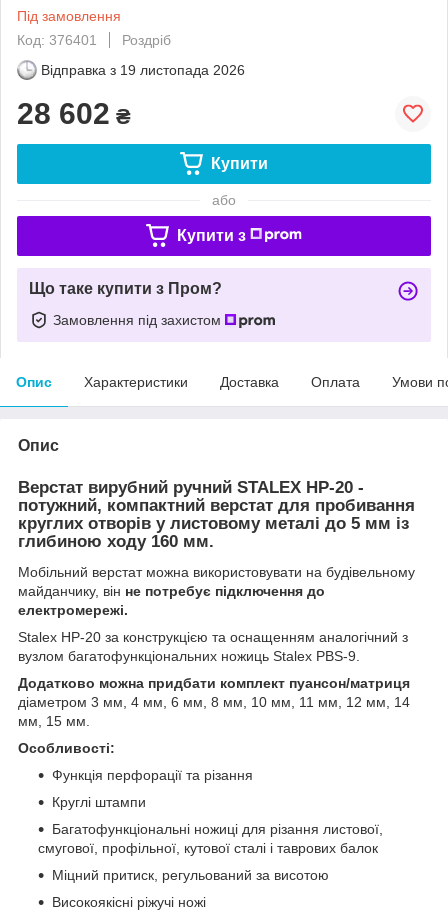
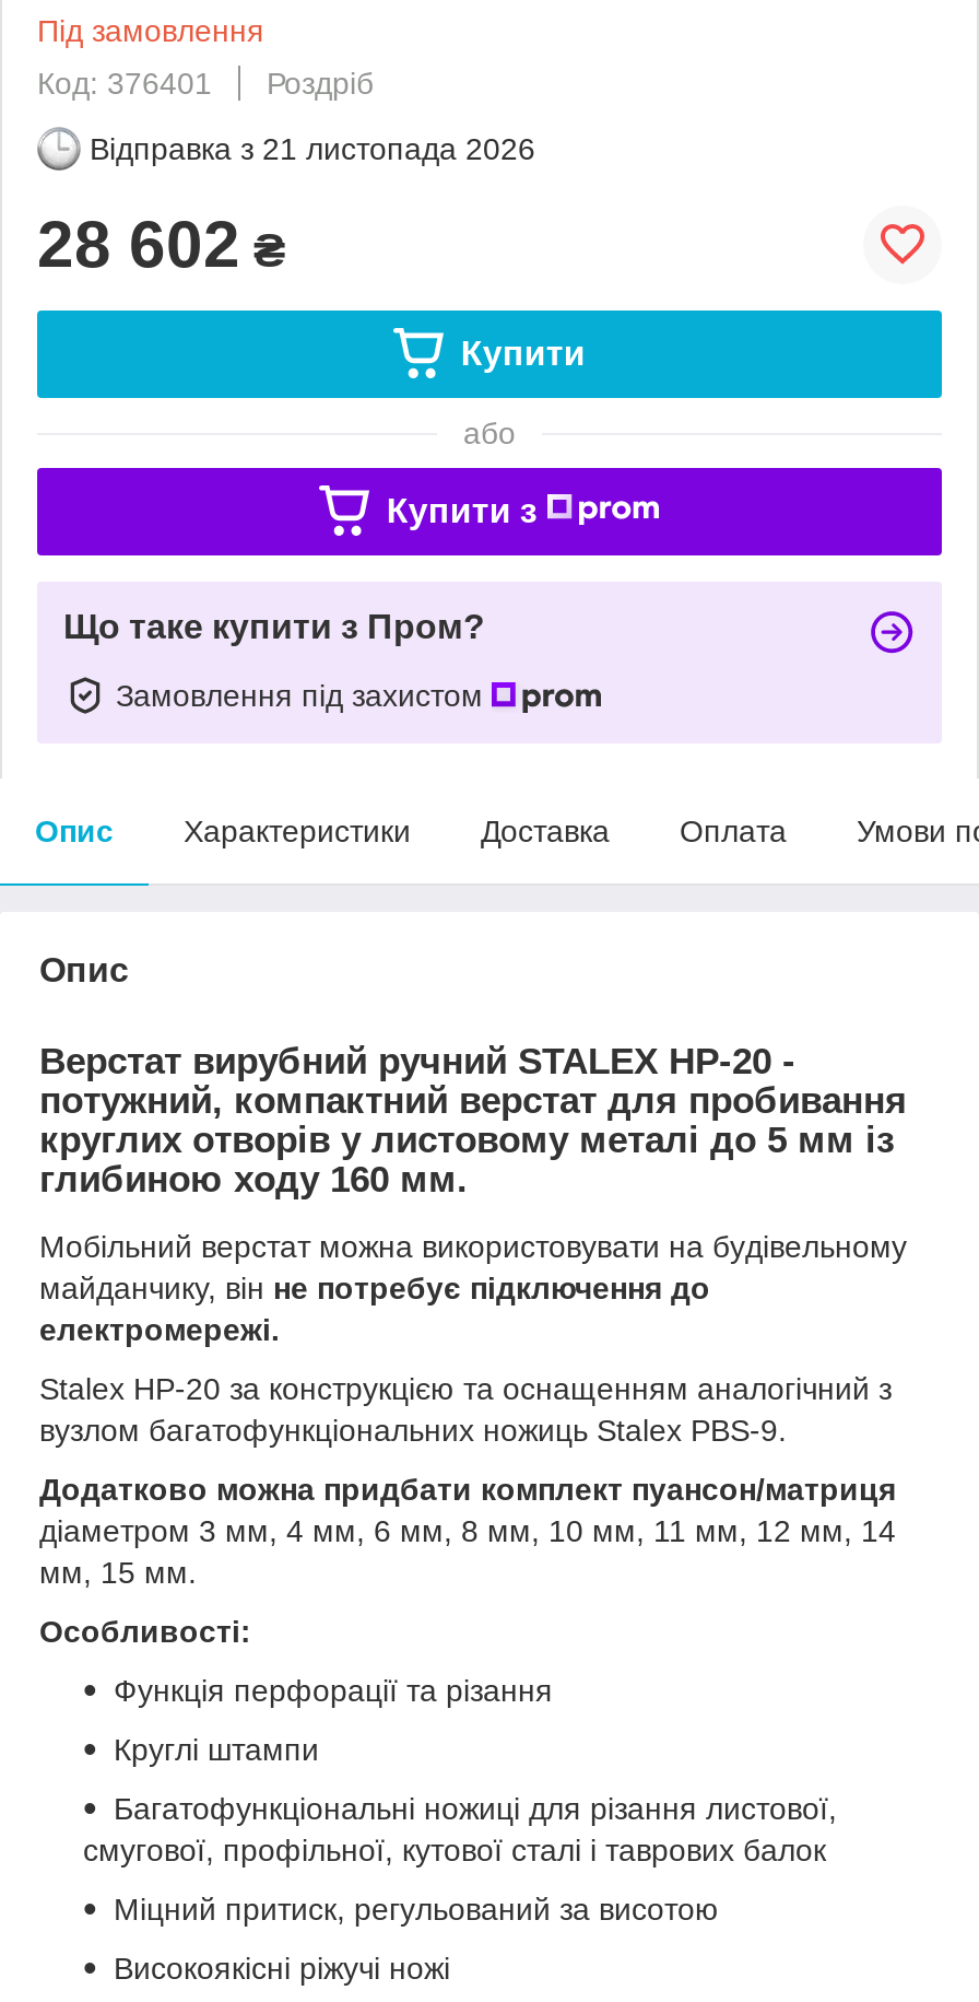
- Відправка з 19 листопада 2026
+ Відправка з 21 листопада 2026
